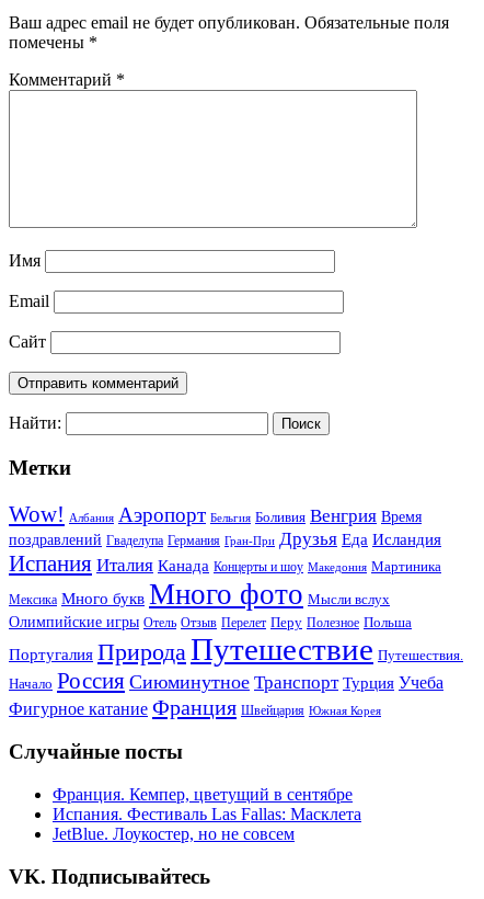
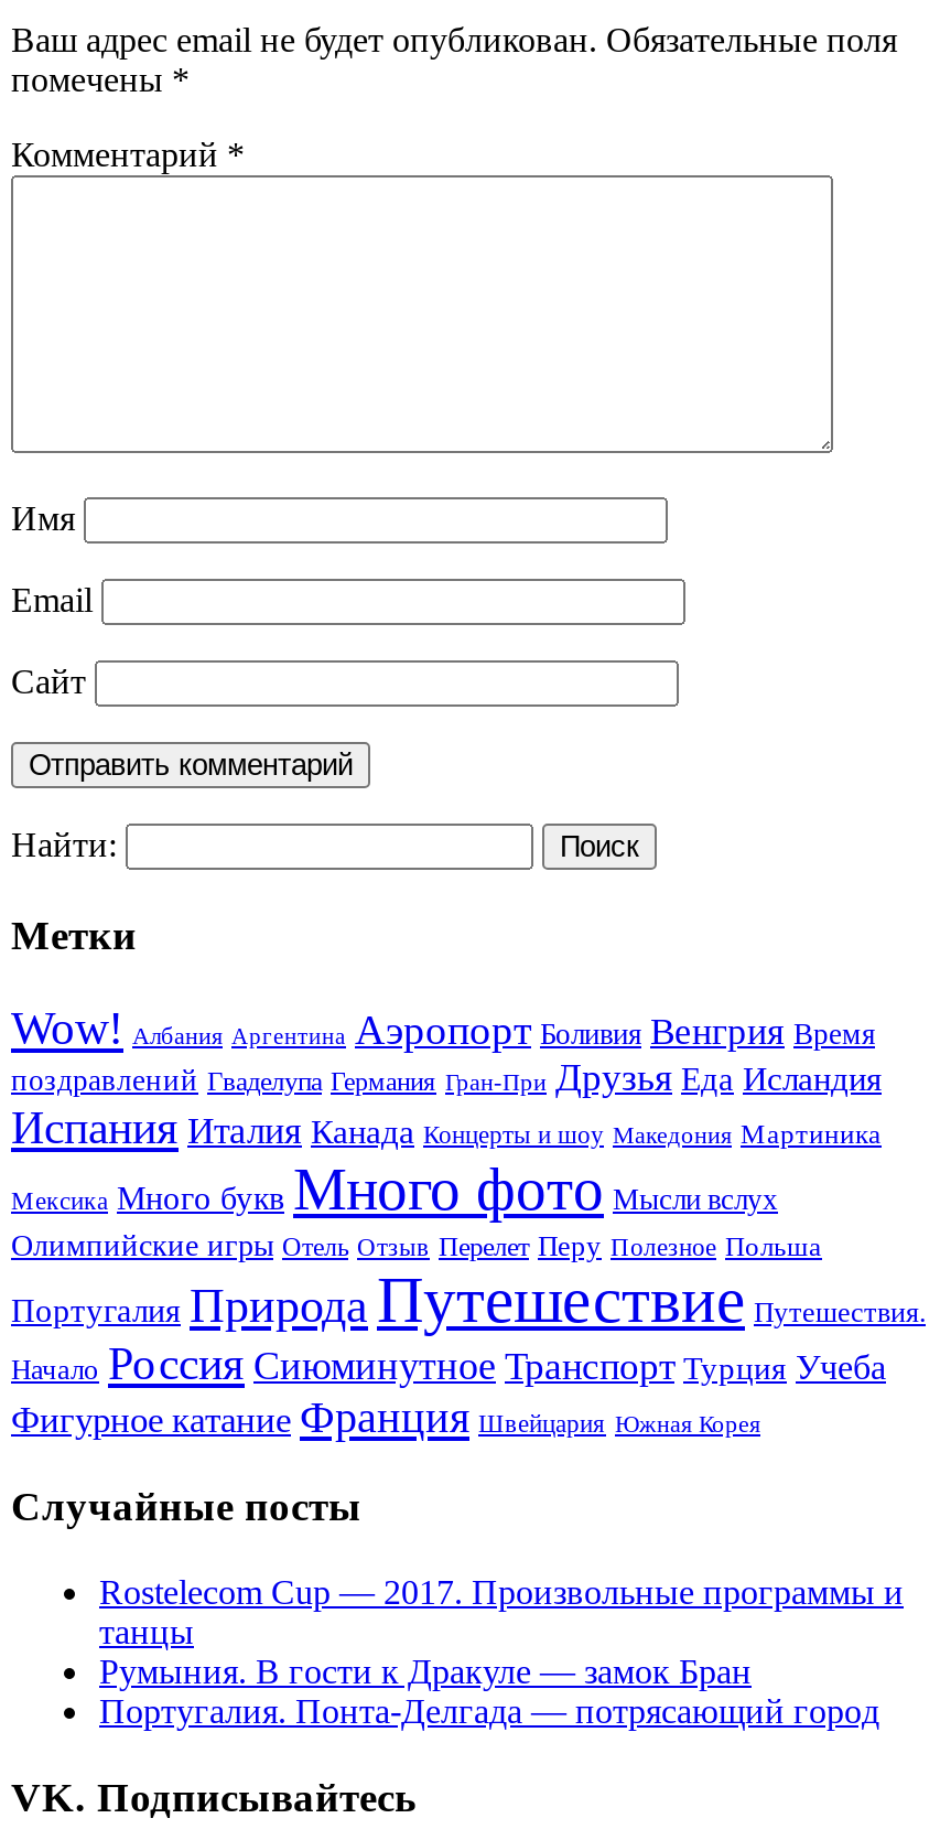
- Wow! Албания Аэропорт Бельгия Боливия Венгрия Время
+ Wow! Албания Аргентина Аэропорт Боливия Венгрия Время

- Франция. Кемпер, цветущий в сентябре
- Испания. Фестиваль Las Fallas: Масклета
- JetBlue. Лоукостер, но не совсем
+ Rostelecom Cup — 2017. Произвольные программы и
+ танцы
+ Румыния. В гости к Дракуле — замок Бран
+ Португалия. Понта-Делгада — потрясающий город
